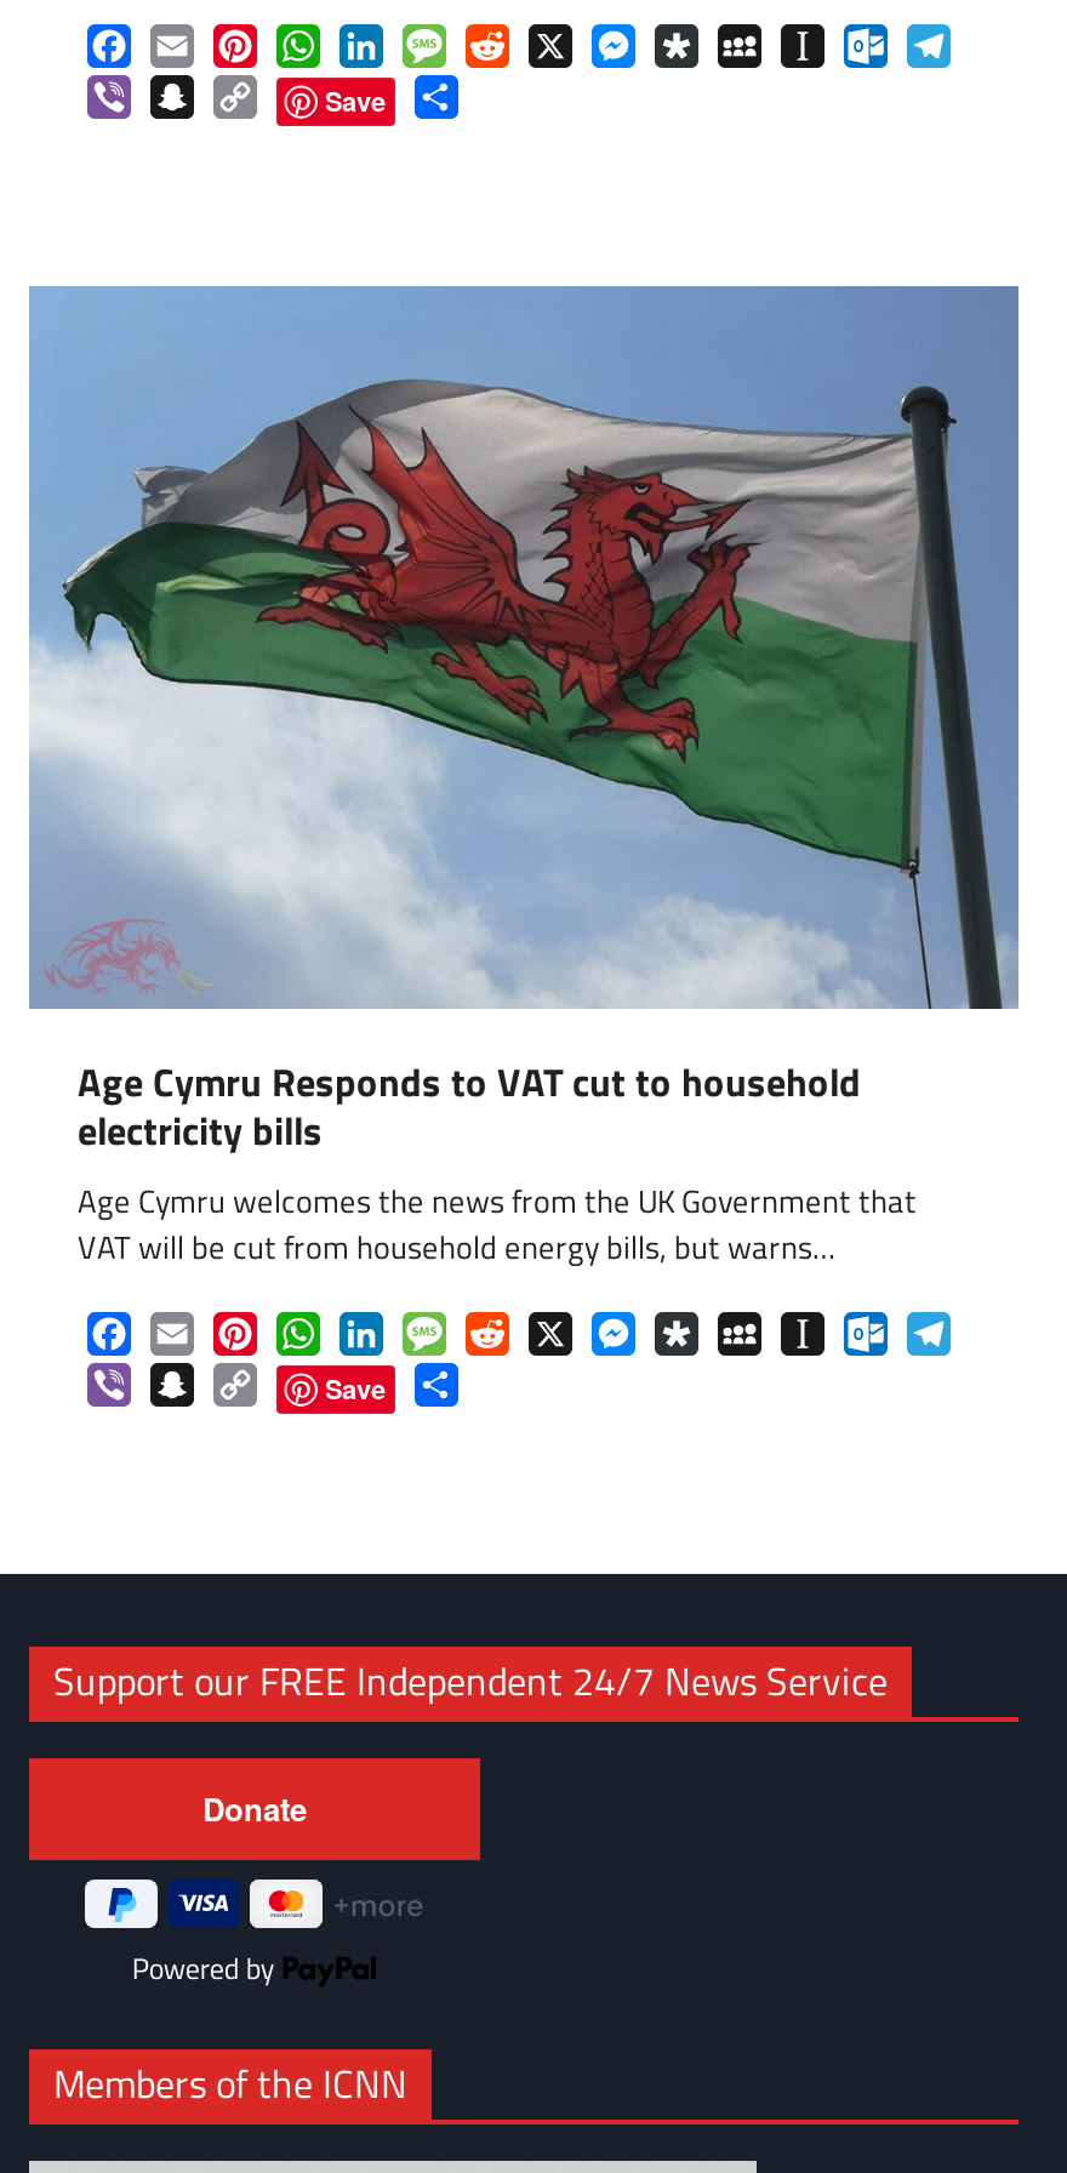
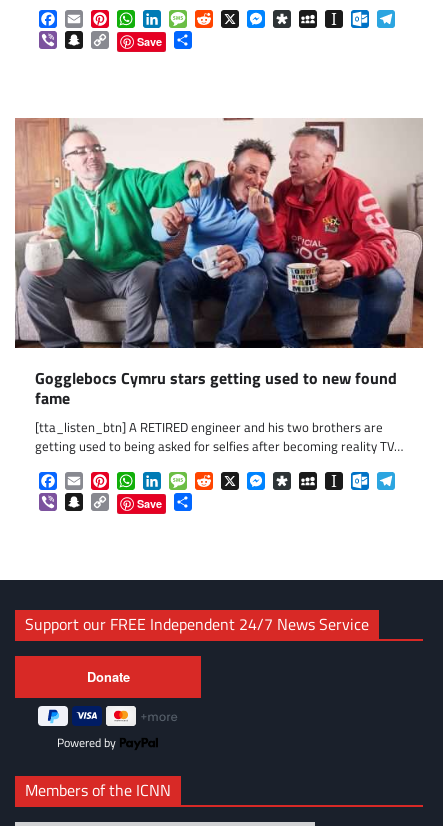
- [image]
- Age Cymru Responds to VAT cut to household
- electricity bills
- Age Cymru welcomes the news from the UK Government that
- VAT will be cut from household energy bills, but warns…
+ [image]
+ Gogglebocs Cymru stars getting used to new found
+ fame
+ [tta_listen_btn] A RETIRED engineer and his two brothers are
+ getting used to being asked for selfies after becoming reality TV…
